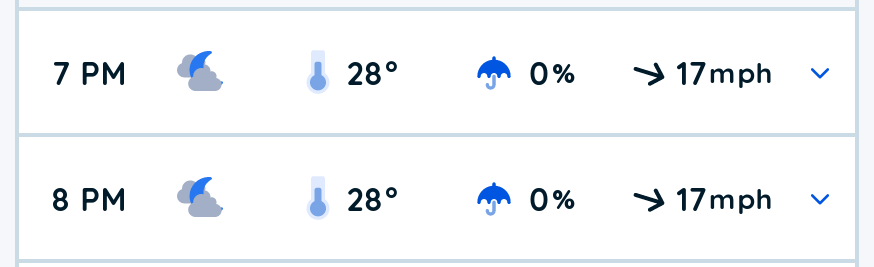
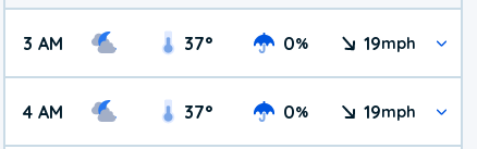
- 7 PM
- 28°
+ 3 AM
+ 37°

- 17mph
+ 19mph

- 8 PM
- 28°
+ 4 AM
+ 37°

- 17mph
+ 19mph
